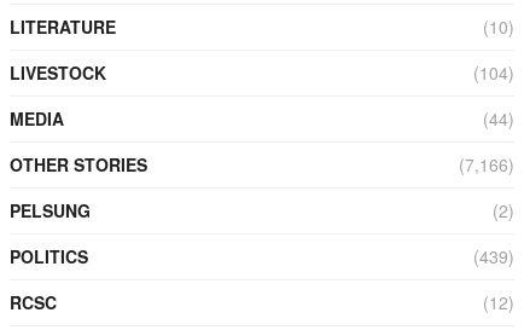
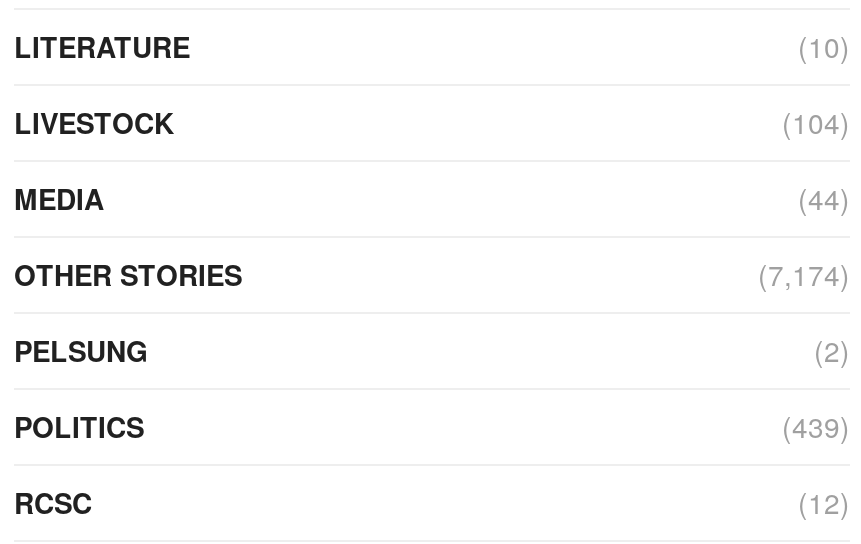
- (7,166)
+ (7,174)
